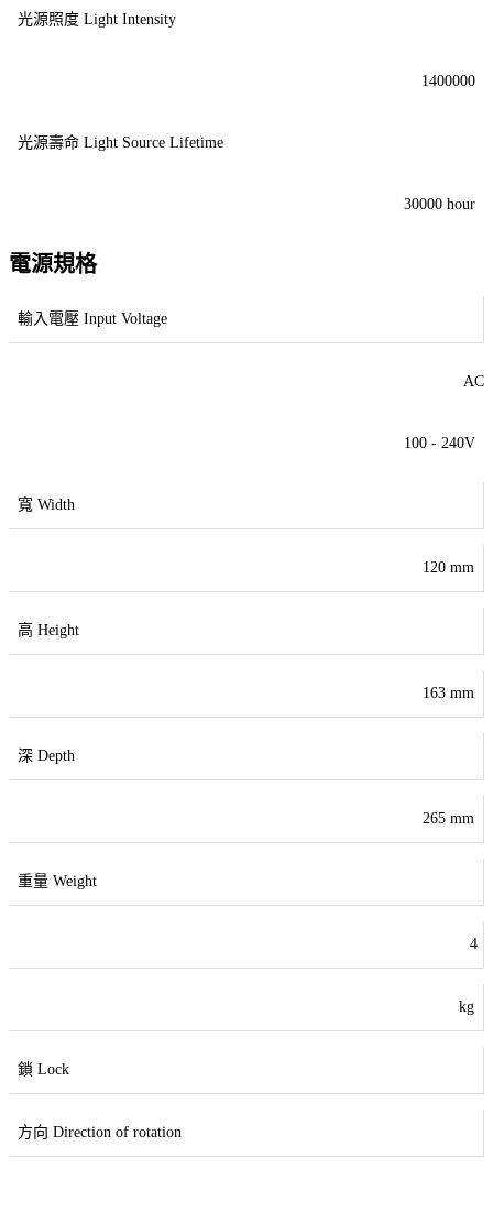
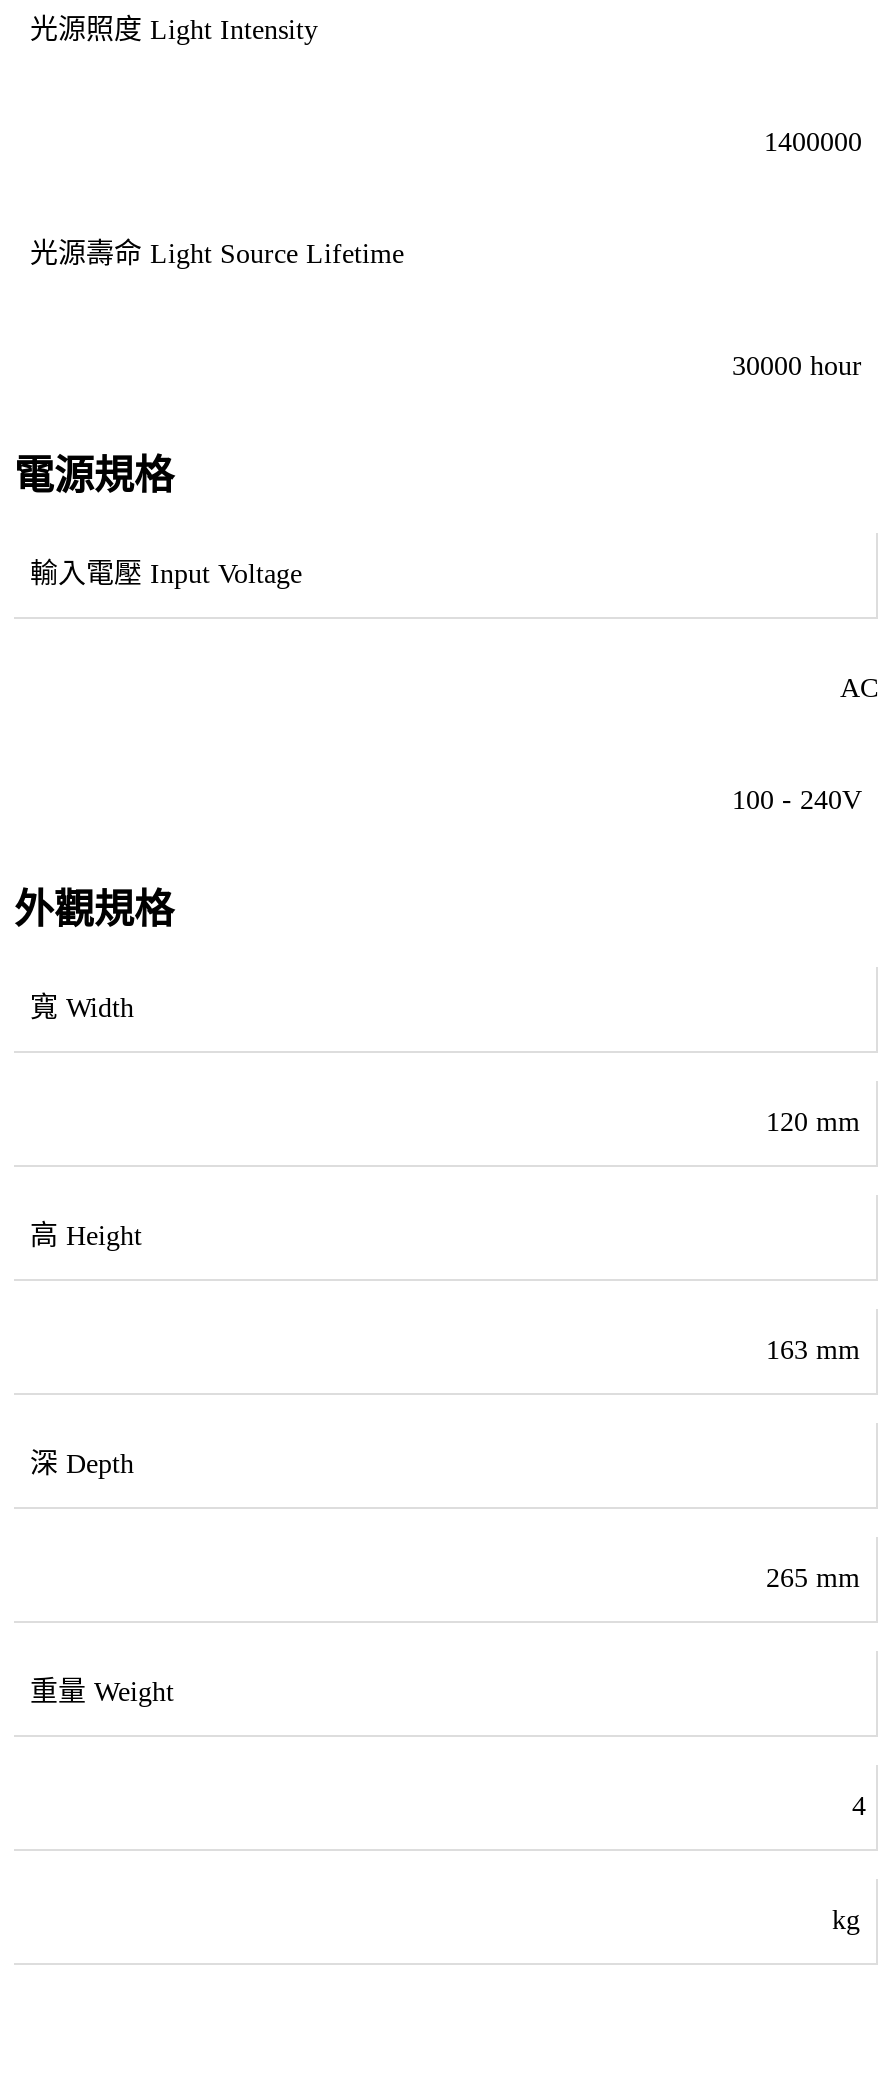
+ 外觀規格

moved down: 寬 Width | 120 mm | 高 Height | ... | 4 | kg

- 鎖 Lock

- 方向 Direction of rotation
